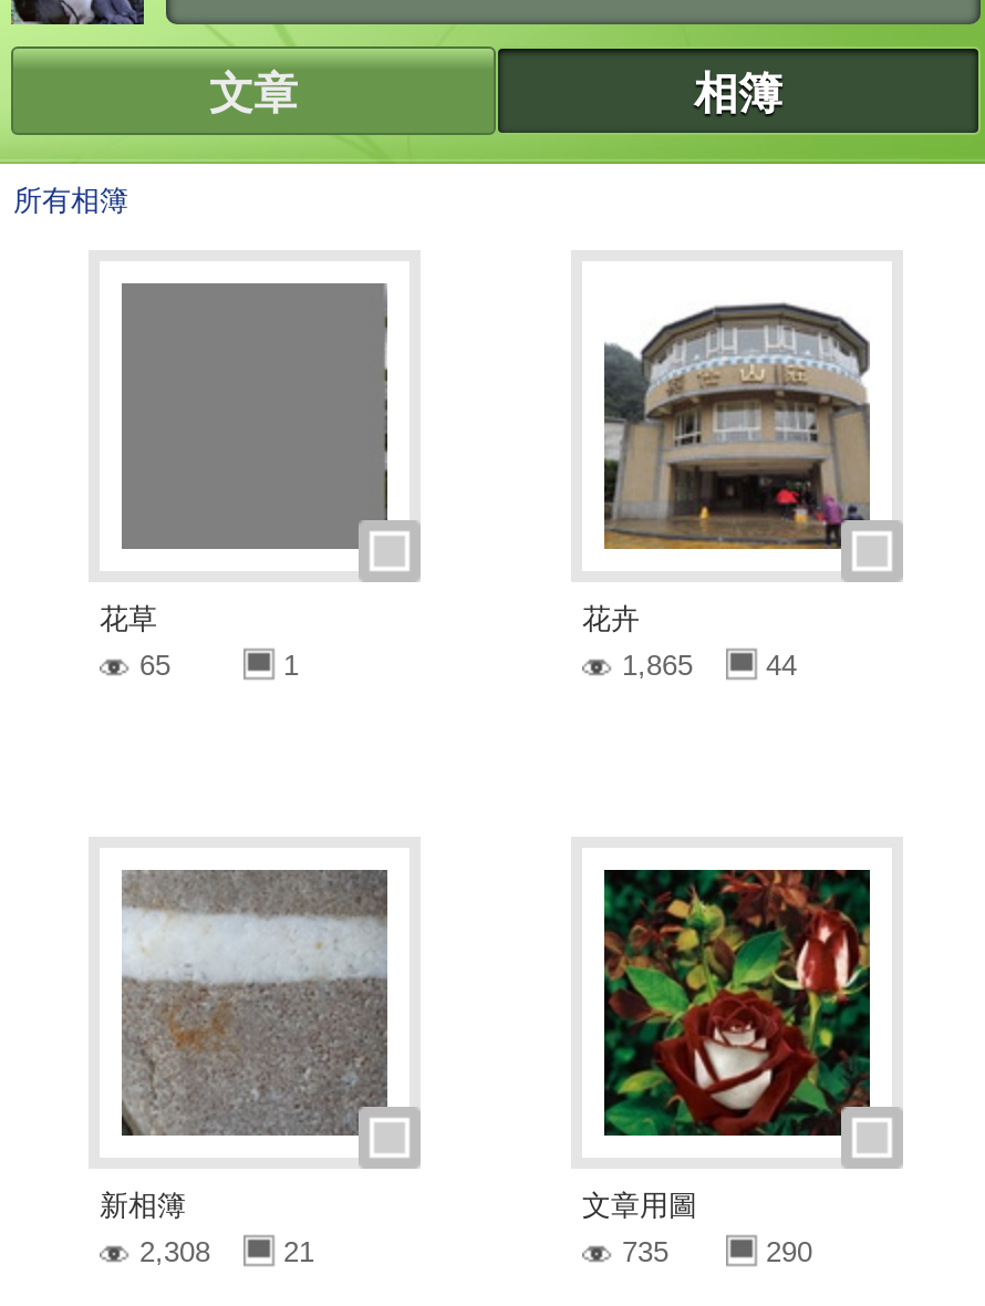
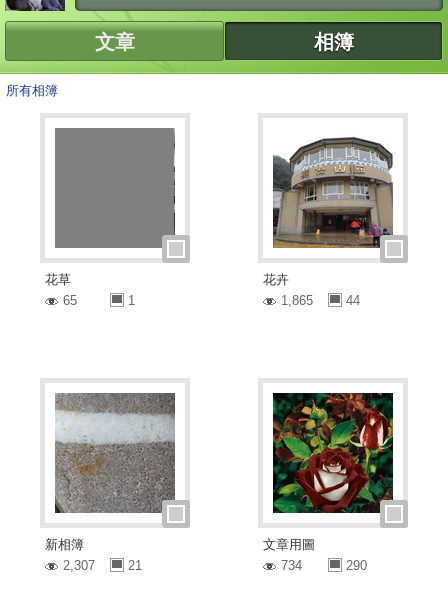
- 2,308
+ 2,307

- 735
+ 734
